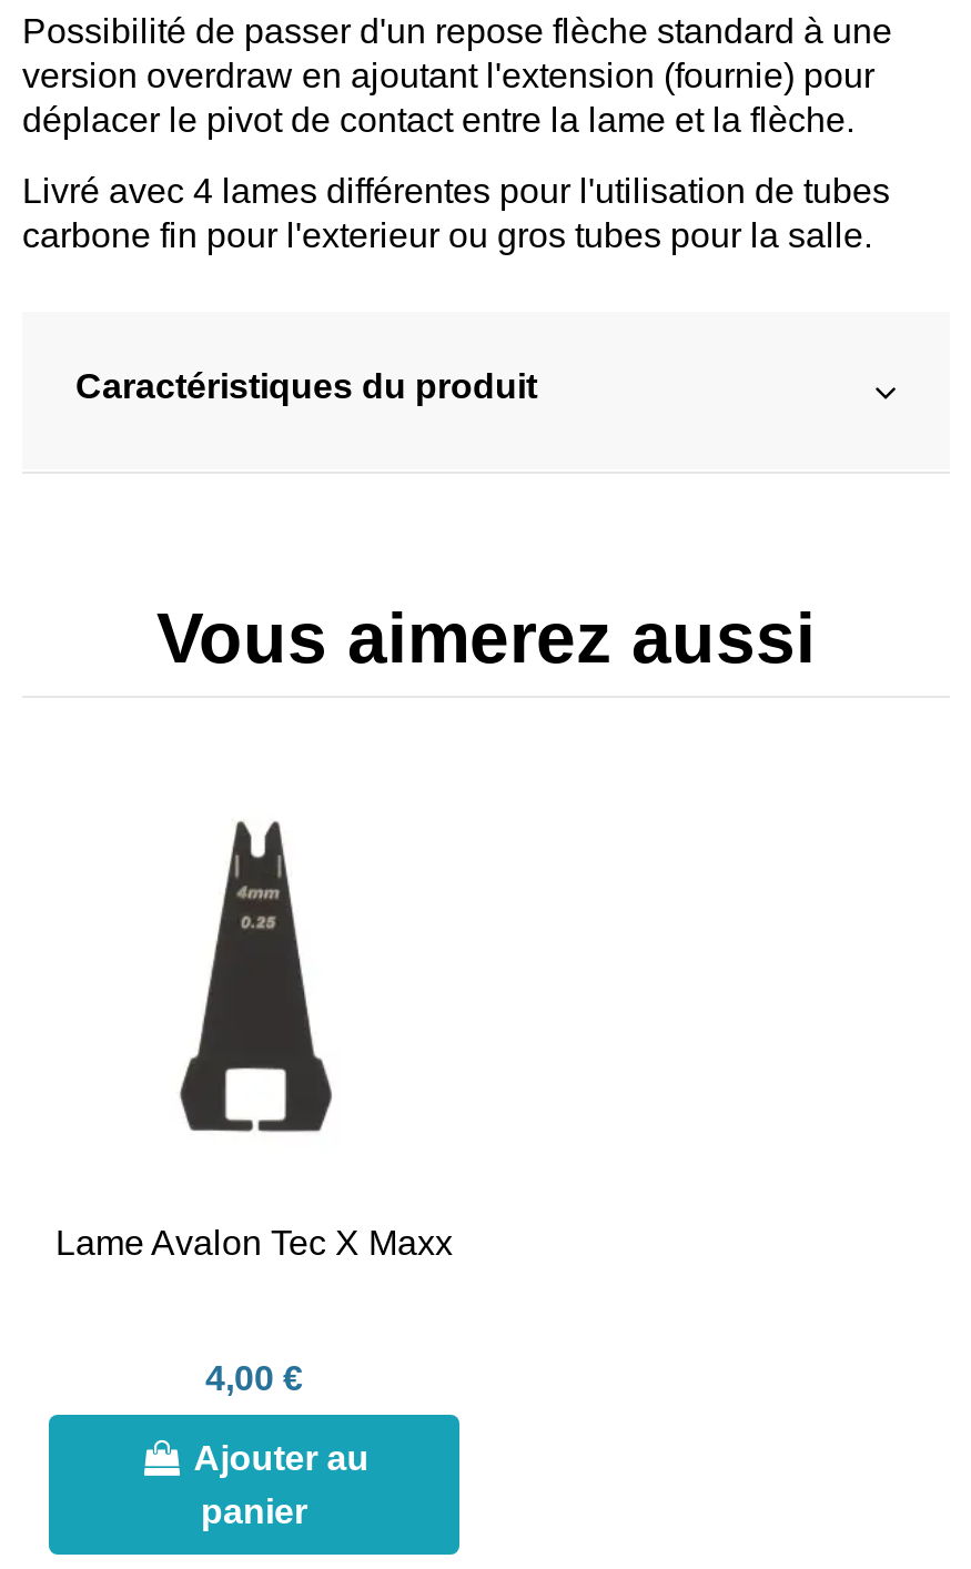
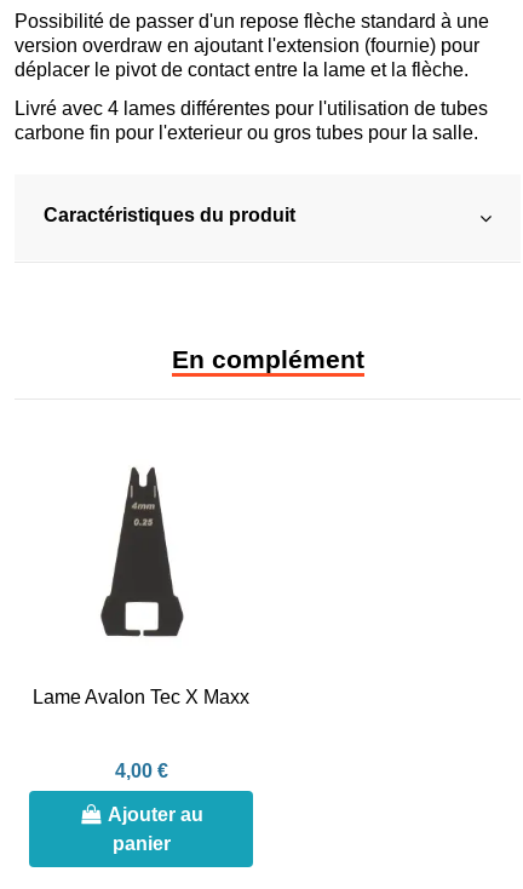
- Vous aimerez aussi
+ En complément
